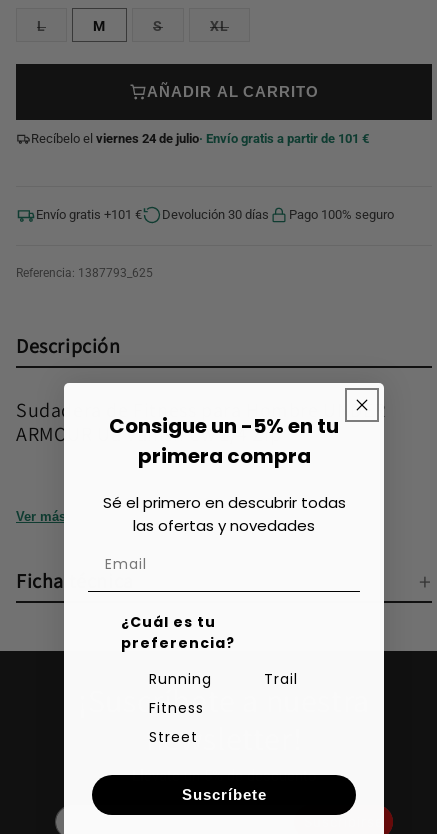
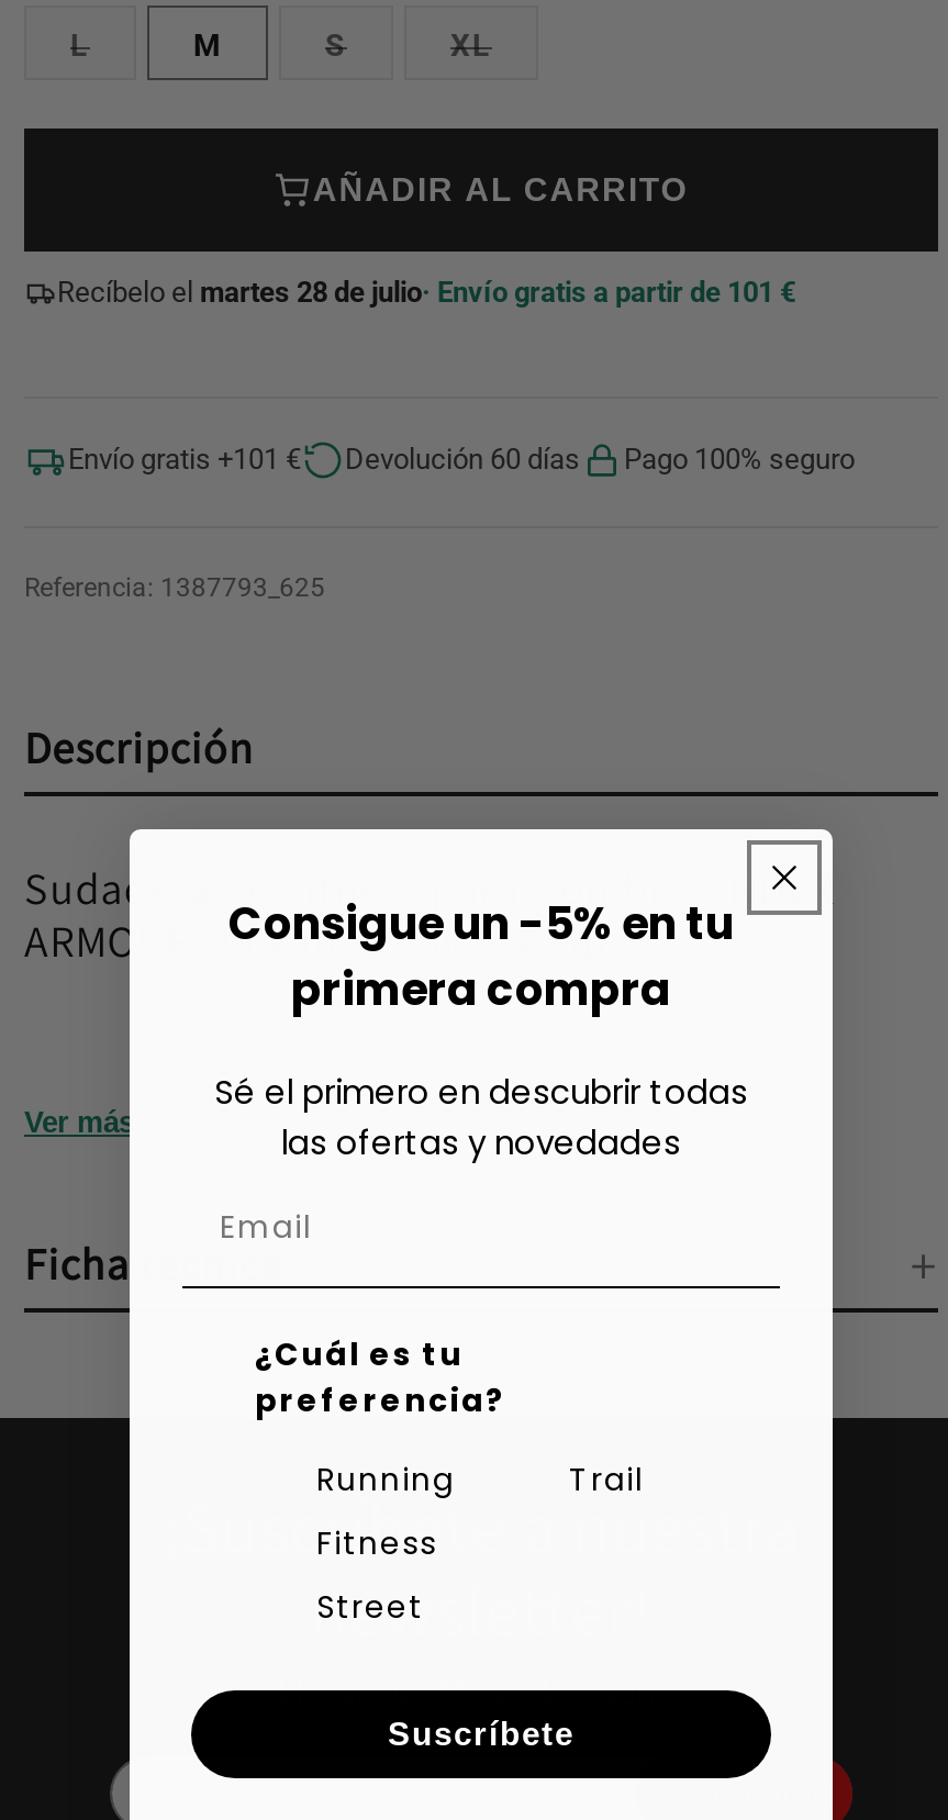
- Recíbelo el viernes 24 de julio · Envío gratis a partir de 101 €
+ Recíbelo el martes 28 de julio · Envío gratis a partir de 101 €

- Devolución 30 días
+ Devolución 60 días
